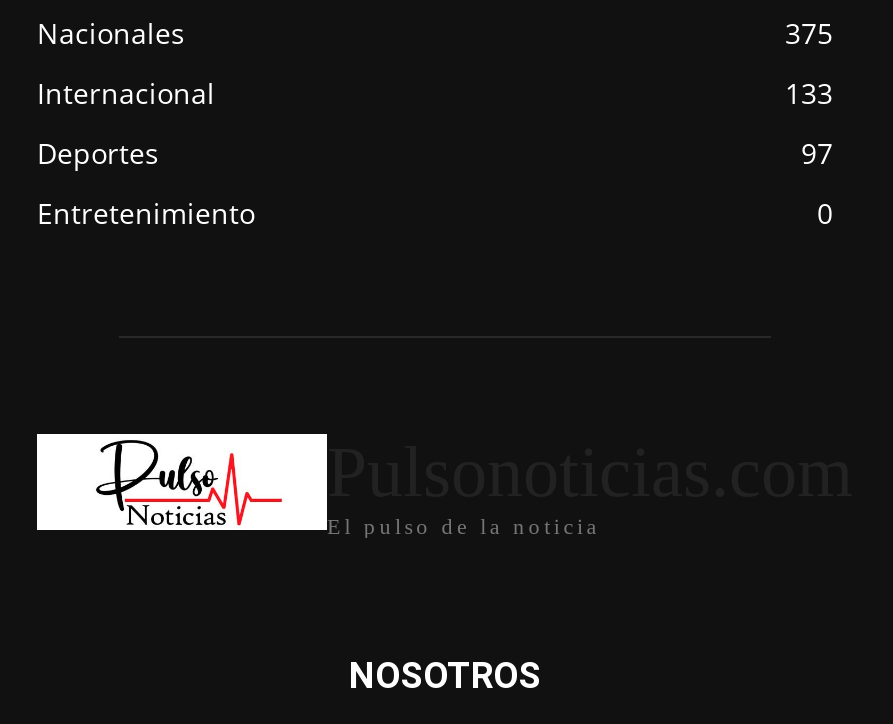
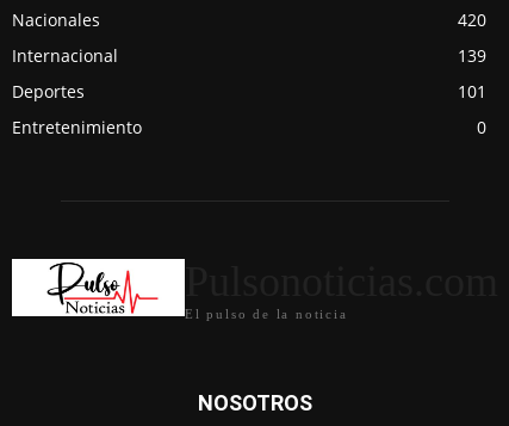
- 375
+ 420

- 133
+ 139

- 97
+ 101
